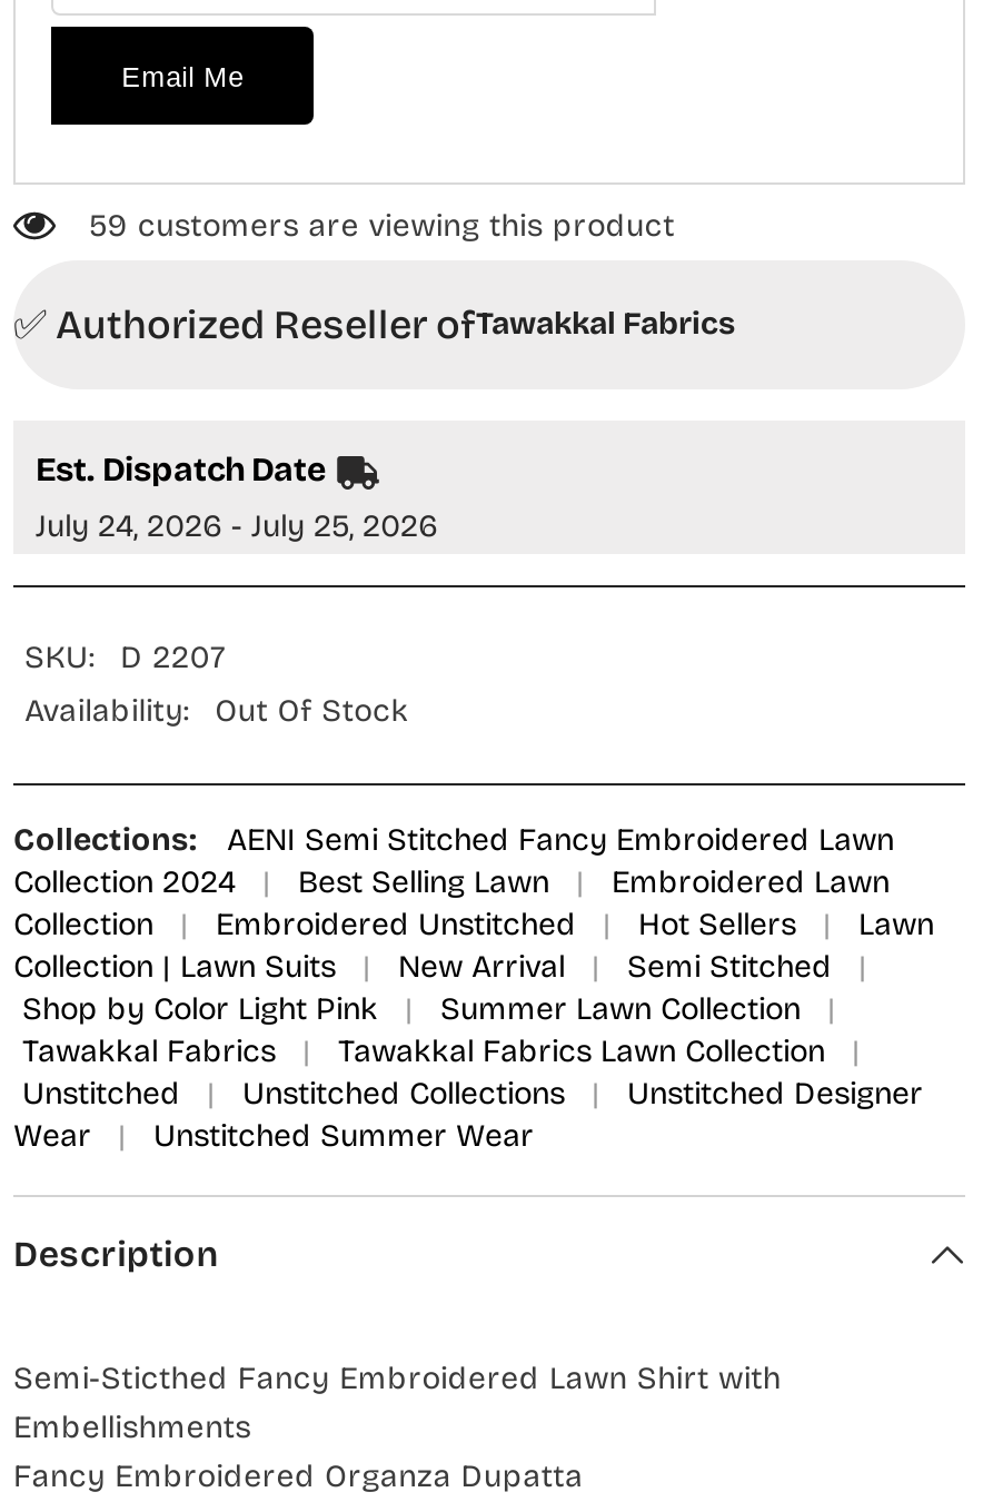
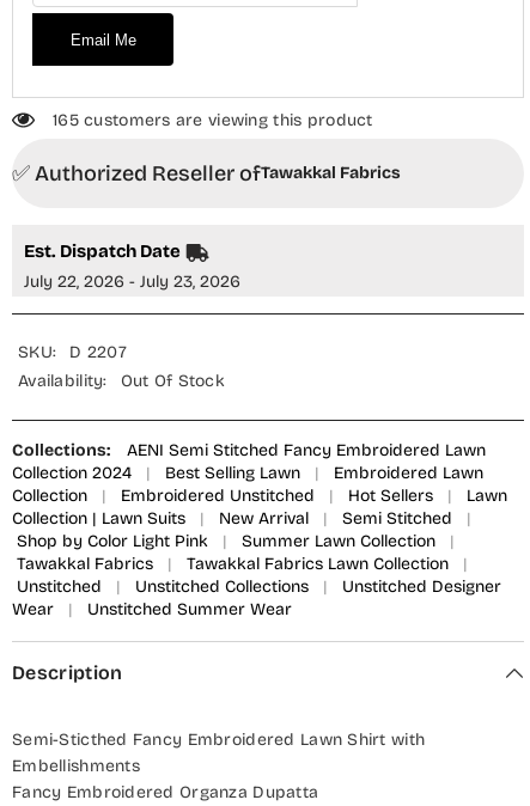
- 59 customers are viewing this product
+ 165 customers are viewing this product

- July 24, 2026 - July 25, 2026
+ July 22, 2026 - July 23, 2026
